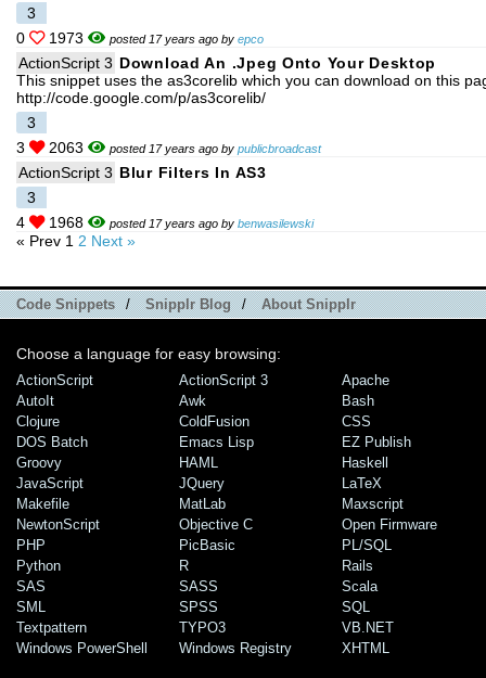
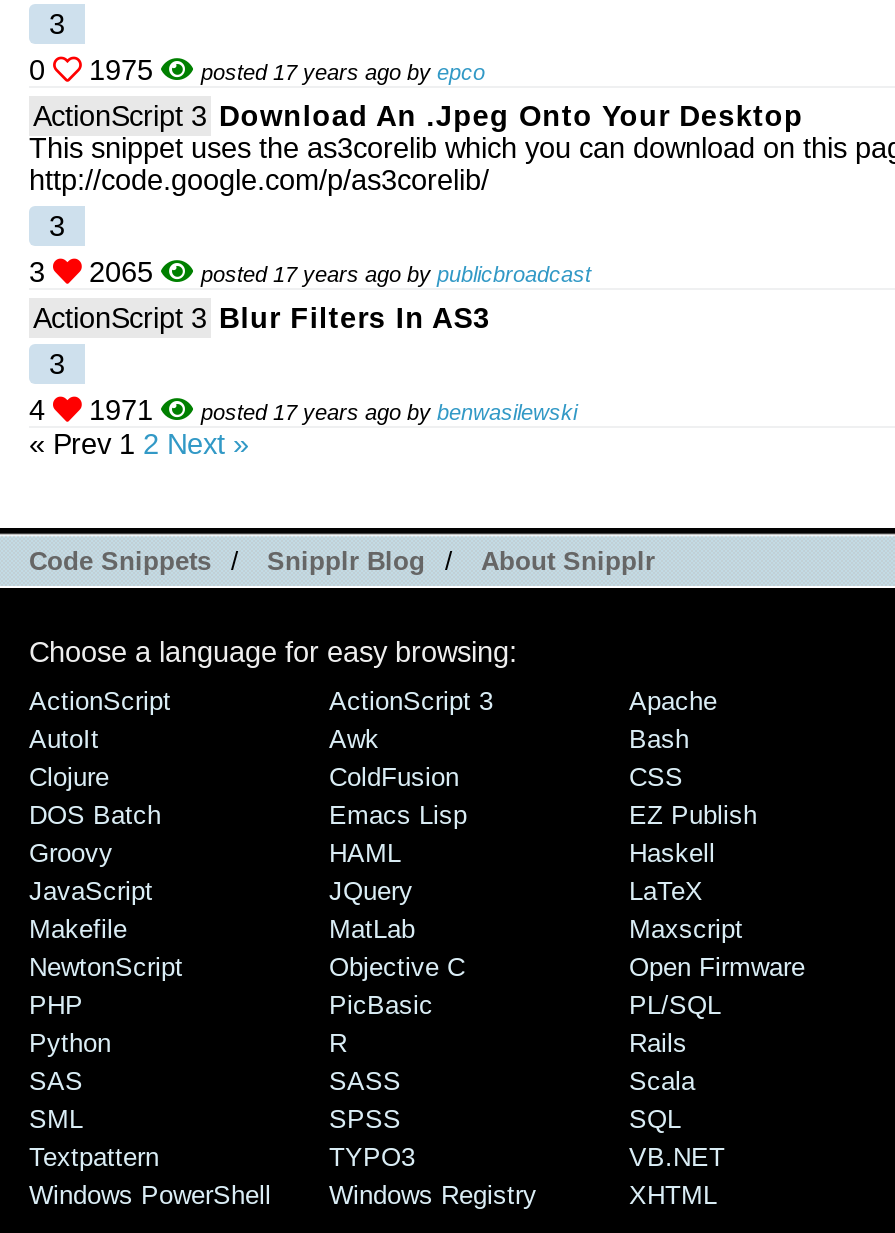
- 0 1973 posted 17 years ago by epco
+ 0 1975 posted 17 years ago by epco

- 3 2063 posted 17 years ago by publicbroadcast
+ 3 2065 posted 17 years ago by publicbroadcast

- 4 1968 posted 17 years ago by benwasilewski
+ 4 1971 posted 17 years ago by benwasilewski
